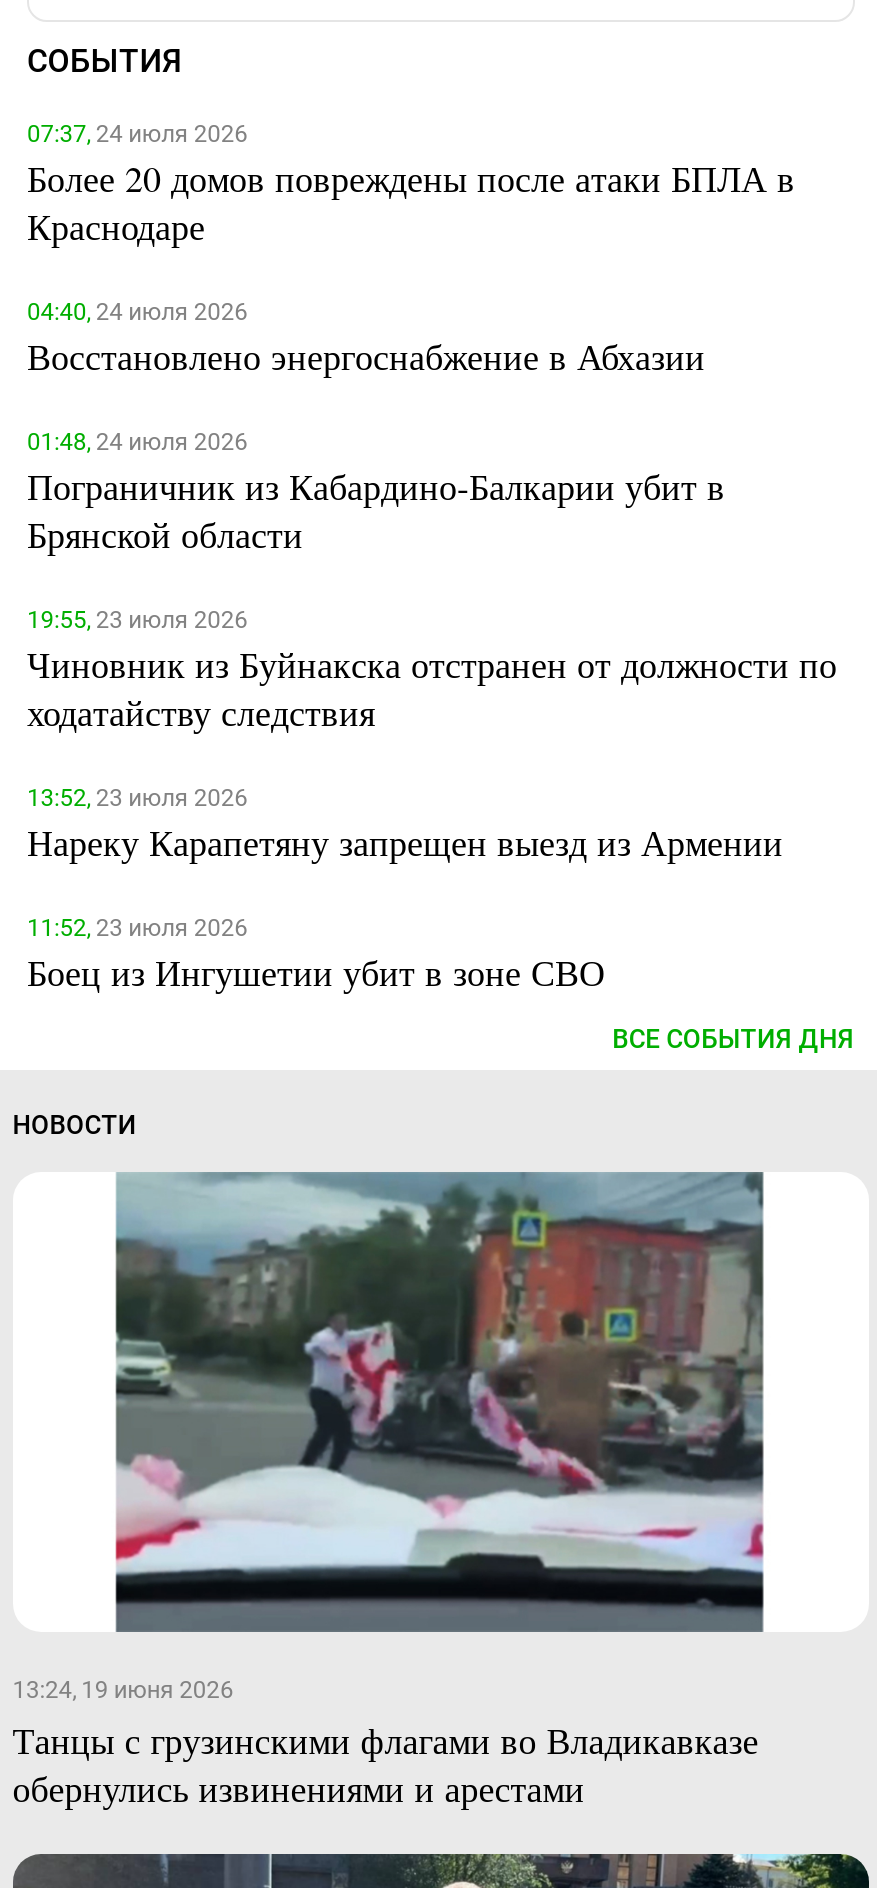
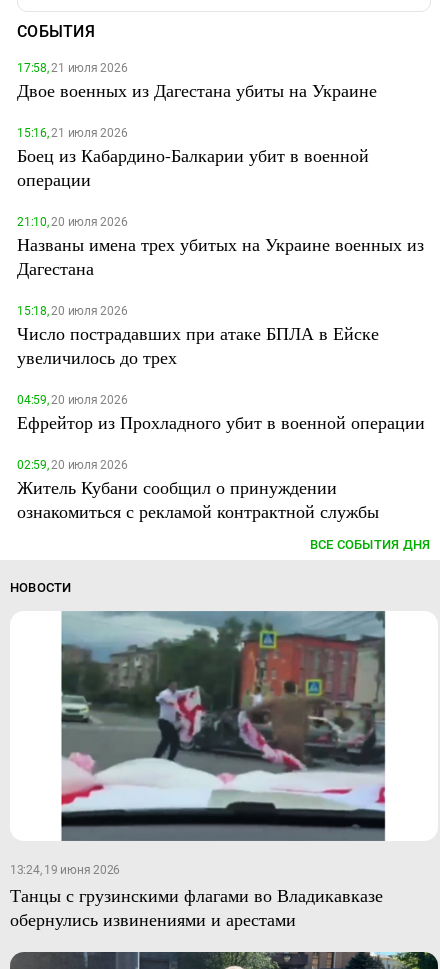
- 07:37, 24 июля 2026
- Более 20 домов повреждены после атаки БПЛА в
- Краснодаре
+ 17:58, 21 июля 2026
+ Двое военных из Дагестана убиты на Украине

- 04:40, 24 июля 2026
- Восстановлено энергоснабжение в Абхазии
+ 15:16, 21 июля 2026
+ Боец из Кабардино-Балкарии убит в военной
+ операции

- 01:48, 24 июля 2026
- Пограничник из Кабардино-Балкарии убит в
- Брянской области
+ 21:10, 20 июля 2026
+ Названы имена трех убитых на Украине военных из
+ Дагестана

- 19:55, 23 июля 2026
- Чиновник из Буйнакска отстранен от должности по
- ходатайству следствия
+ 15:18, 20 июля 2026
+ Число пострадавших при атаке БПЛА в Ейске
+ увеличилось до трех

- 13:52, 23 июля 2026
- Нареку Карапетяну запрещен выезд из Армении
+ 04:59, 20 июля 2026
+ Ефрейтор из Прохладного убит в военной операции

- 11:52, 23 июля 2026
- Боец из Ингушетии убит в зоне СВО
+ 02:59, 20 июля 2026
+ Житель Кубани сообщил о принуждении
+ ознакомиться с рекламой контрактной службы
